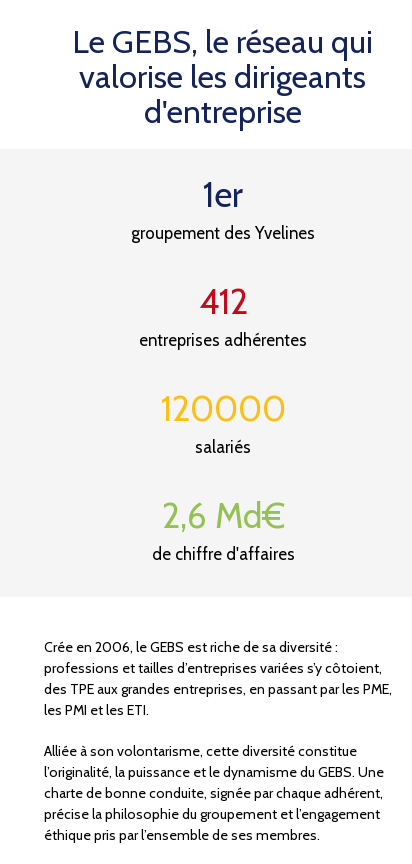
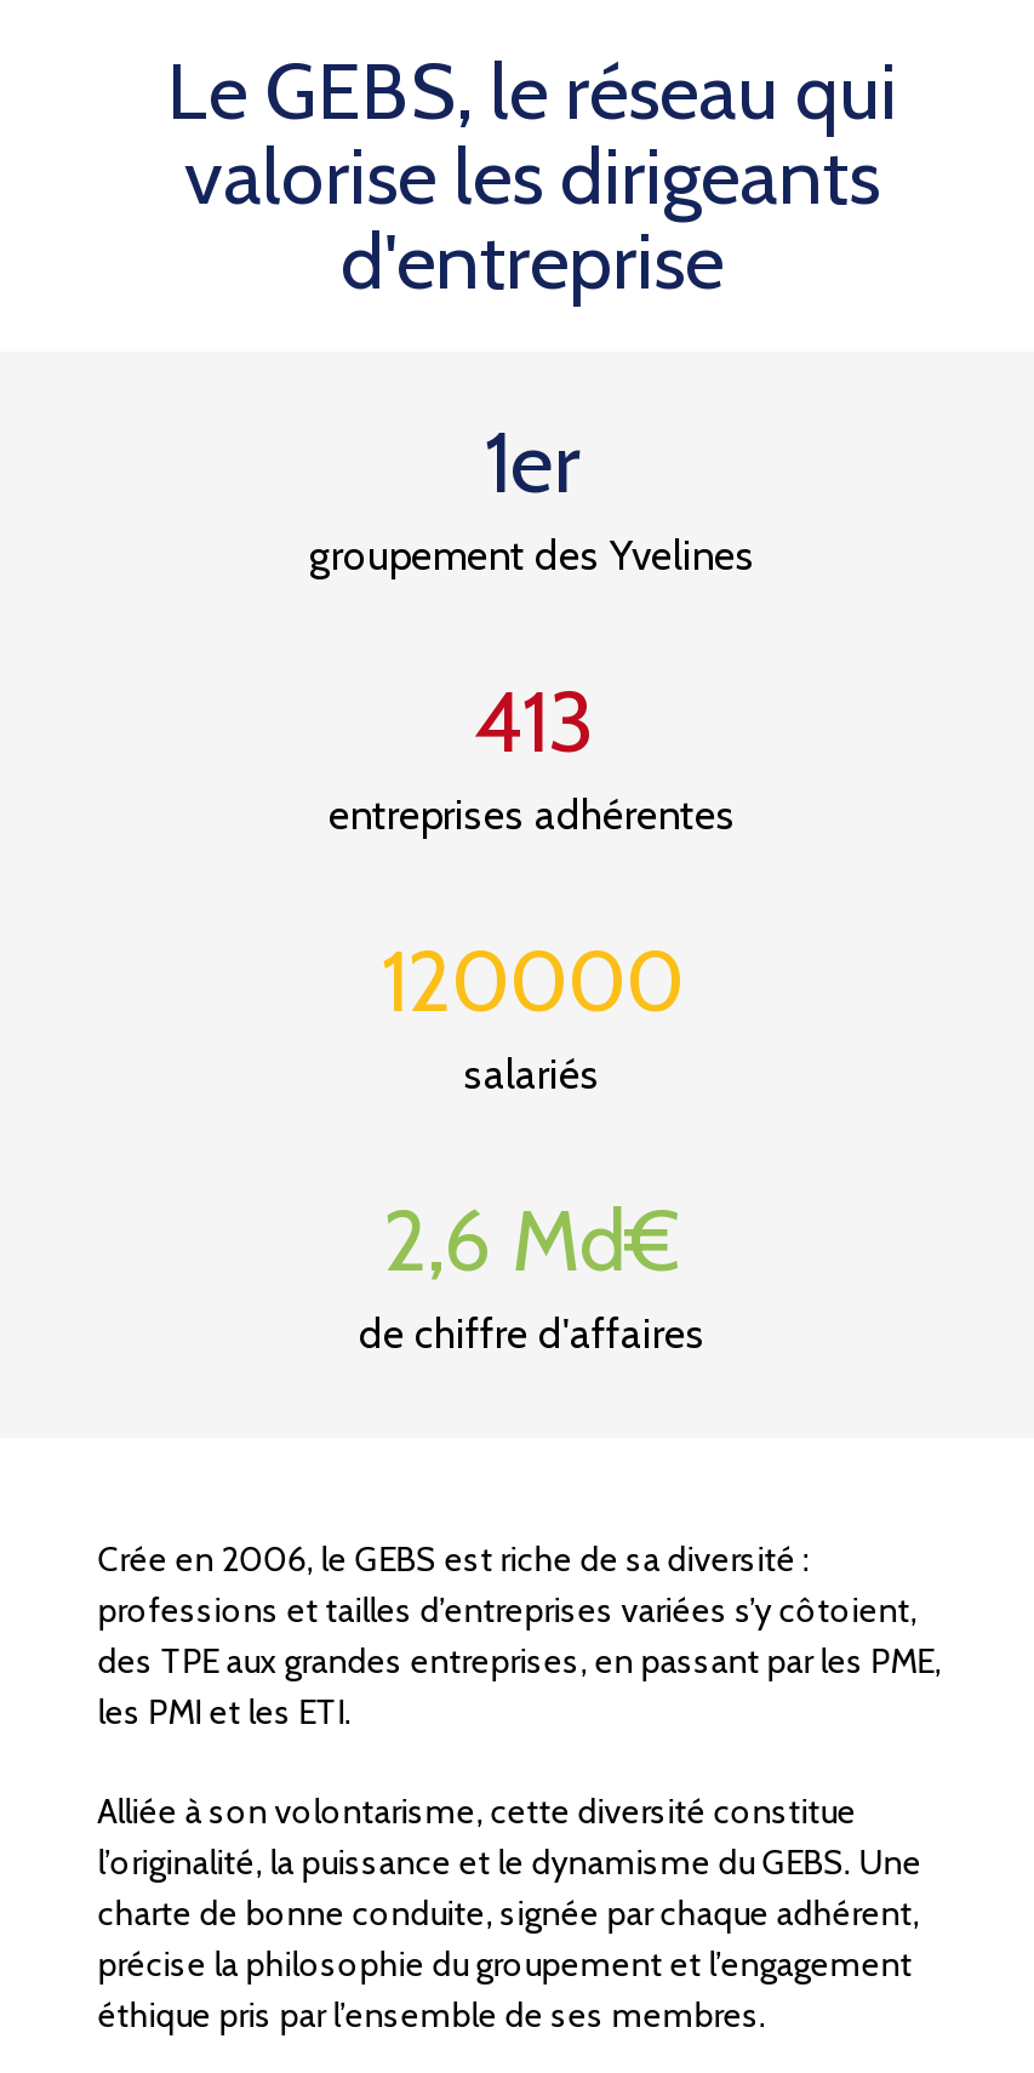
- 412
+ 413
